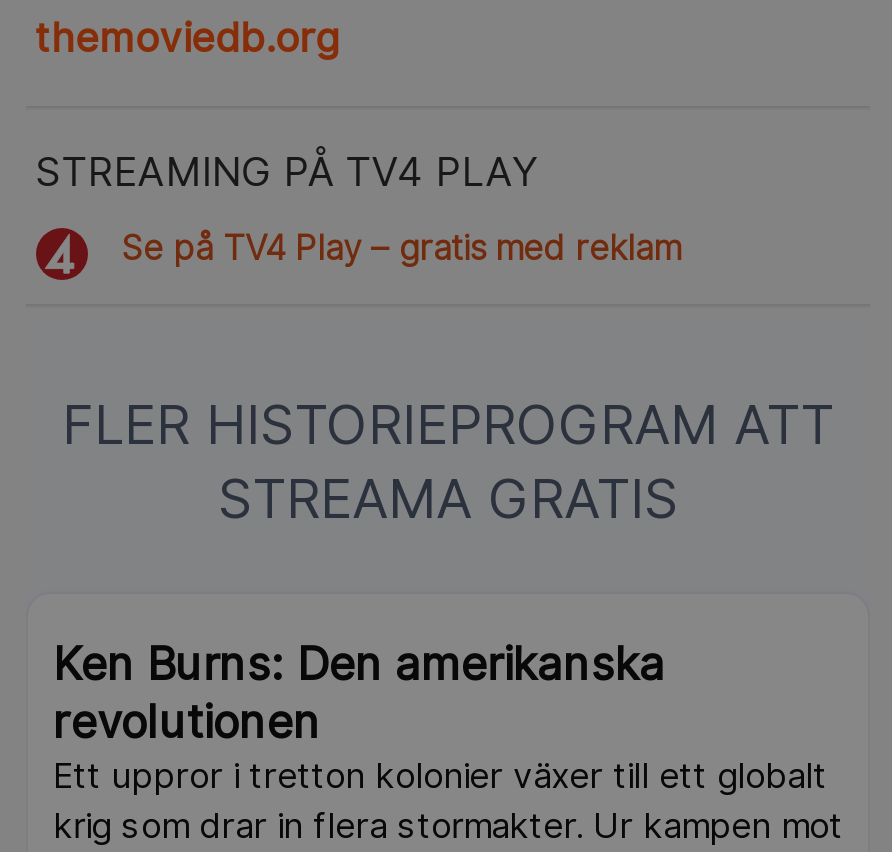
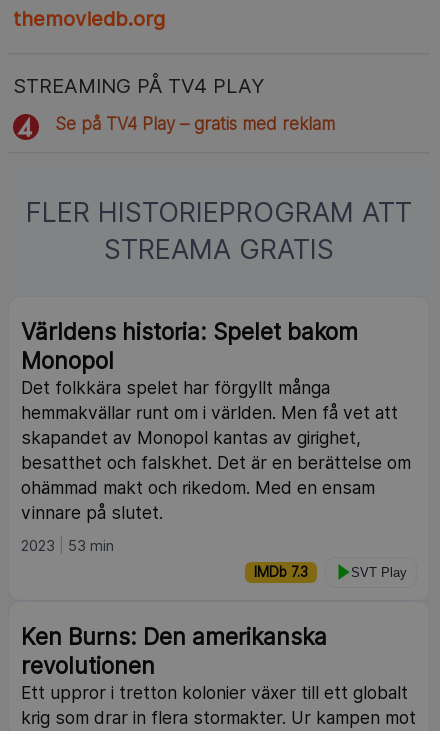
+ Världens historia: Spelet bakom
+ Monopol
+ Det folkkära spelet har förgyllt många
+ hemmakvällar runt om i världen. Men få vet att
+ skapandet av Monopol kantas av girighet,
+ besatthet och falskhet. Det är en berättelse om
+ ohämmad makt och rikedom. Med en ensam
+ vinnare på slutet.
+ 2023
+ 53 min
+ IMDb 7.3
+ SVT Play
